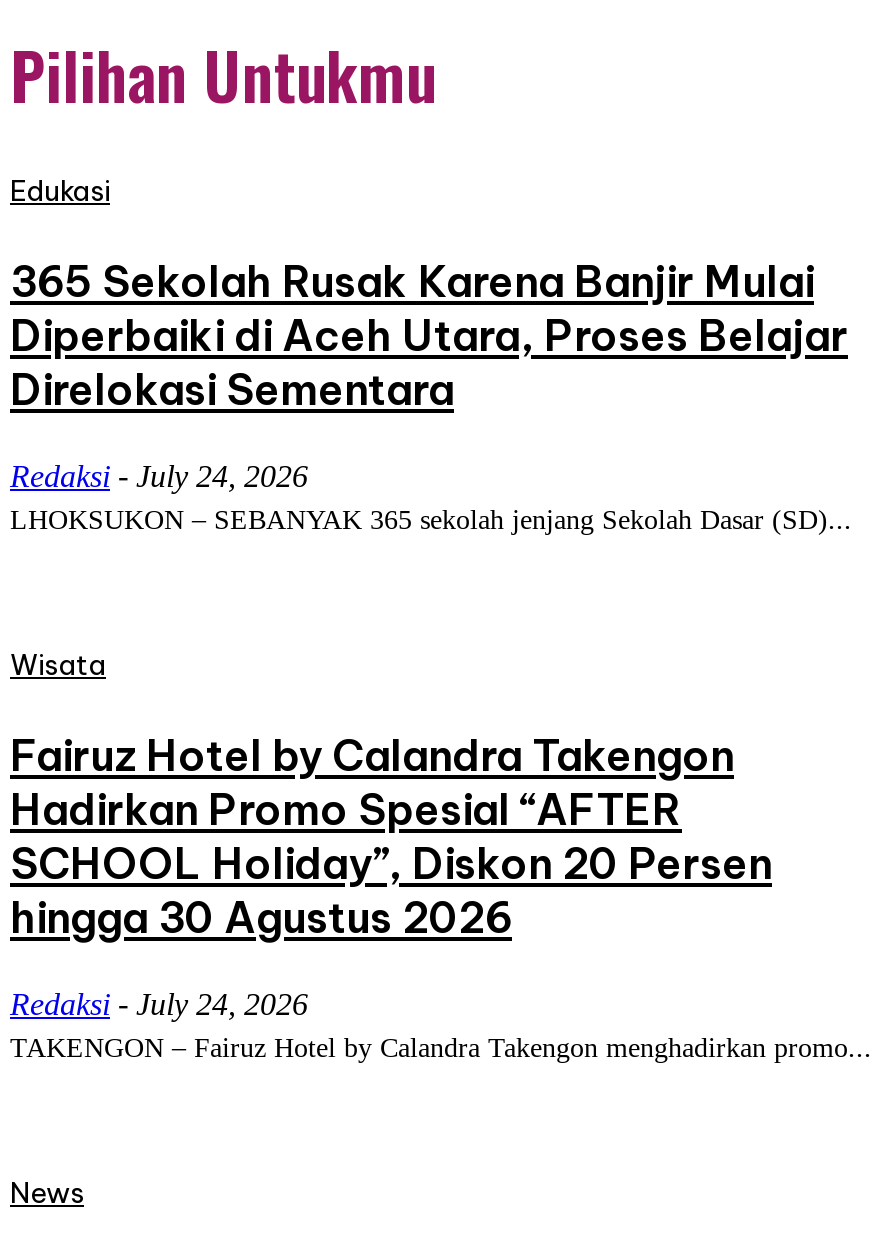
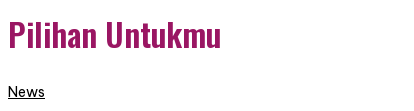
- Edukasi
- 365 Sekolah Rusak Karena Banjir Mulai
- Diperbaiki di Aceh Utara, Proses Belajar
- Direlokasi Sementara
- Redaksi - July 24, 2026
- LHOKSUKON – SEBANYAK 365 sekolah jenjang Sekolah Dasar (SD)...

- Wisata
- Fairuz Hotel by Calandra Takengon
- Hadirkan Promo Spesial “AFTER
- SCHOOL Holiday”, Diskon 20 Persen
- hingga 30 Agustus 2026
- Redaksi - July 24, 2026
- TAKENGON – Fairuz Hotel by Calandra Takengon menghadirkan promo...
